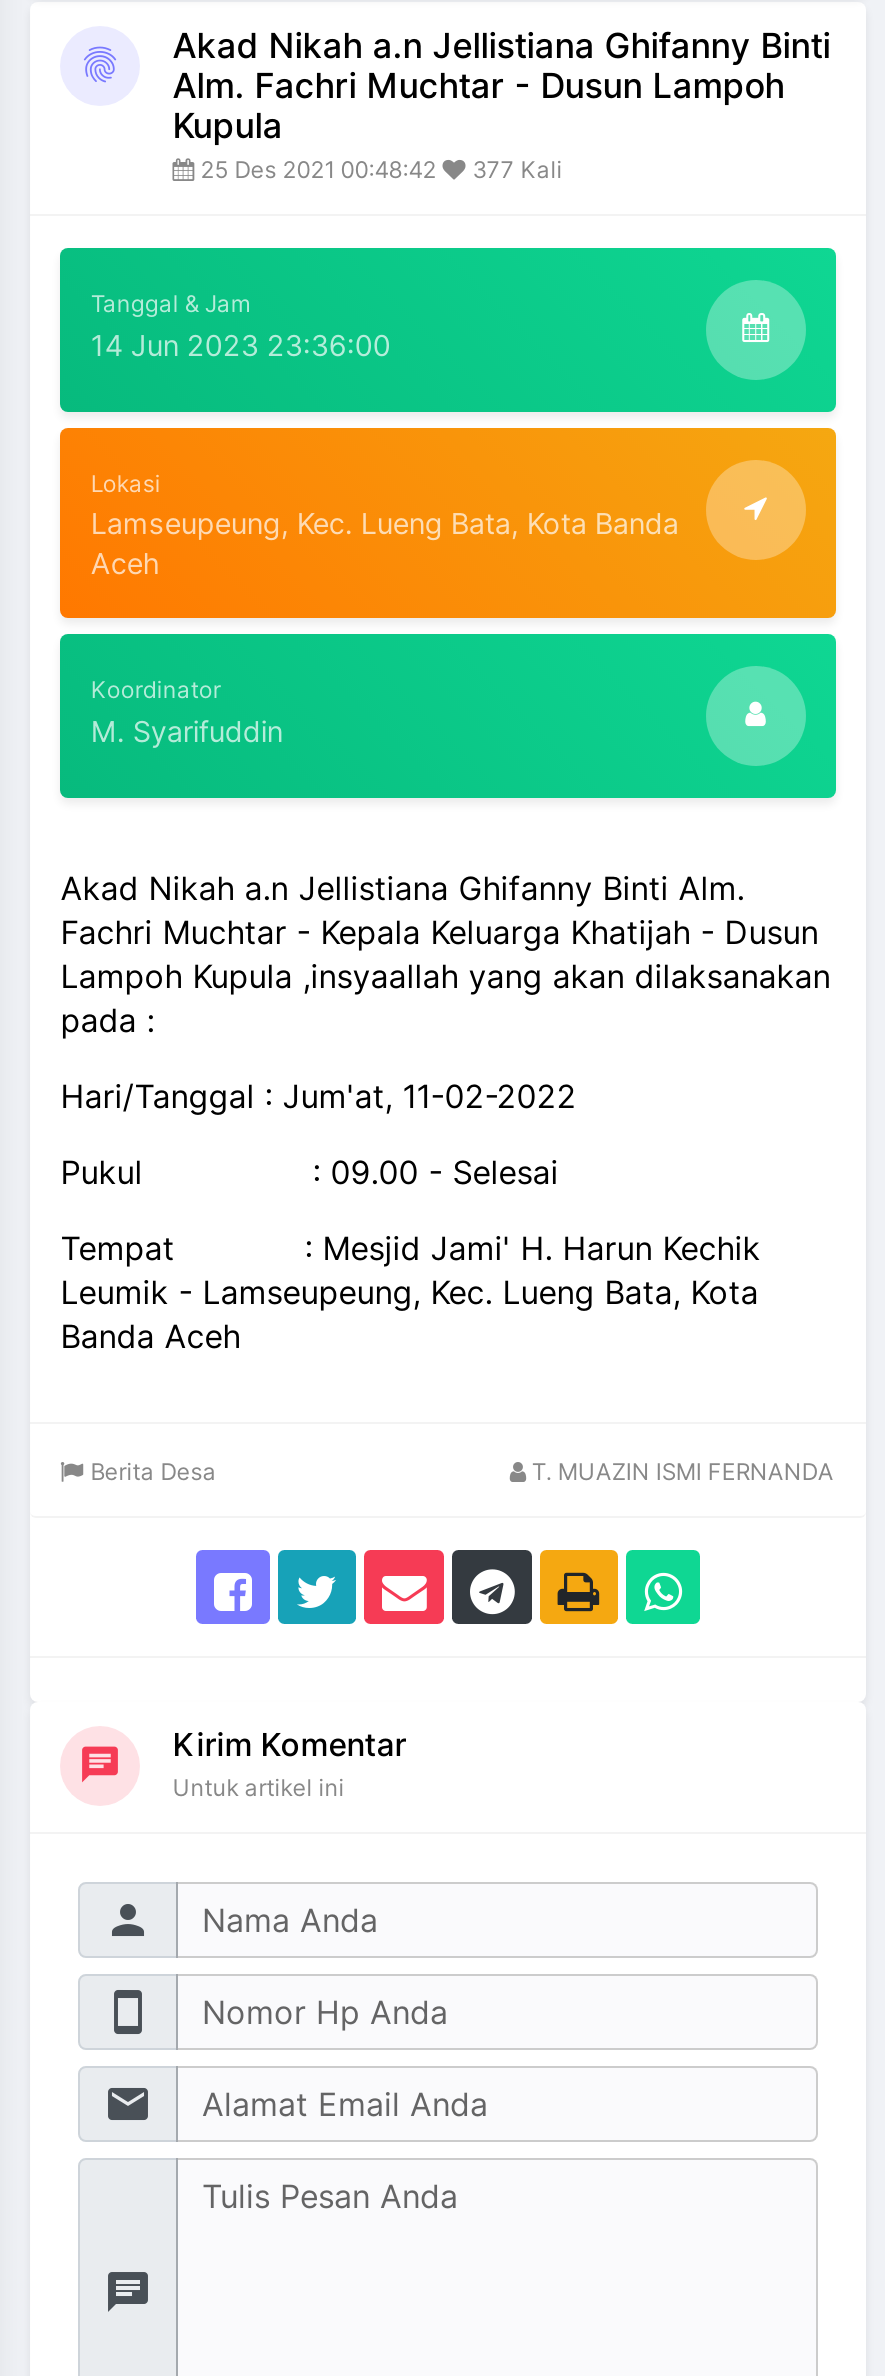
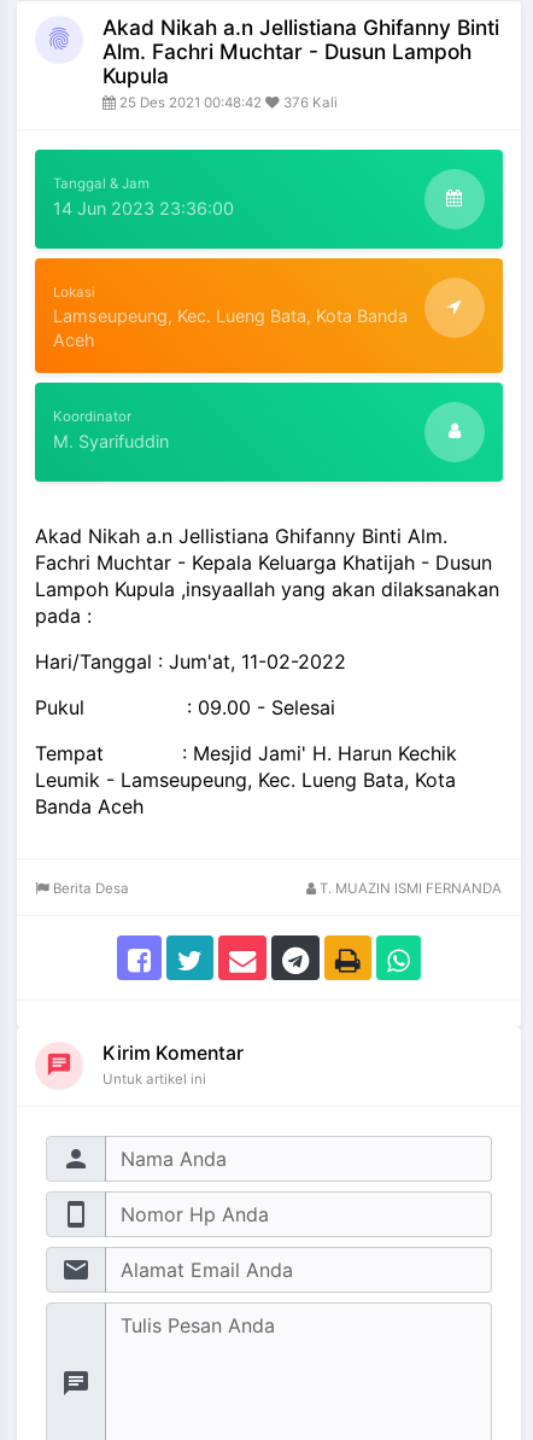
- 25 Des 2021 00:48:42 377 Kali
+ 25 Des 2021 00:48:42 376 Kali
